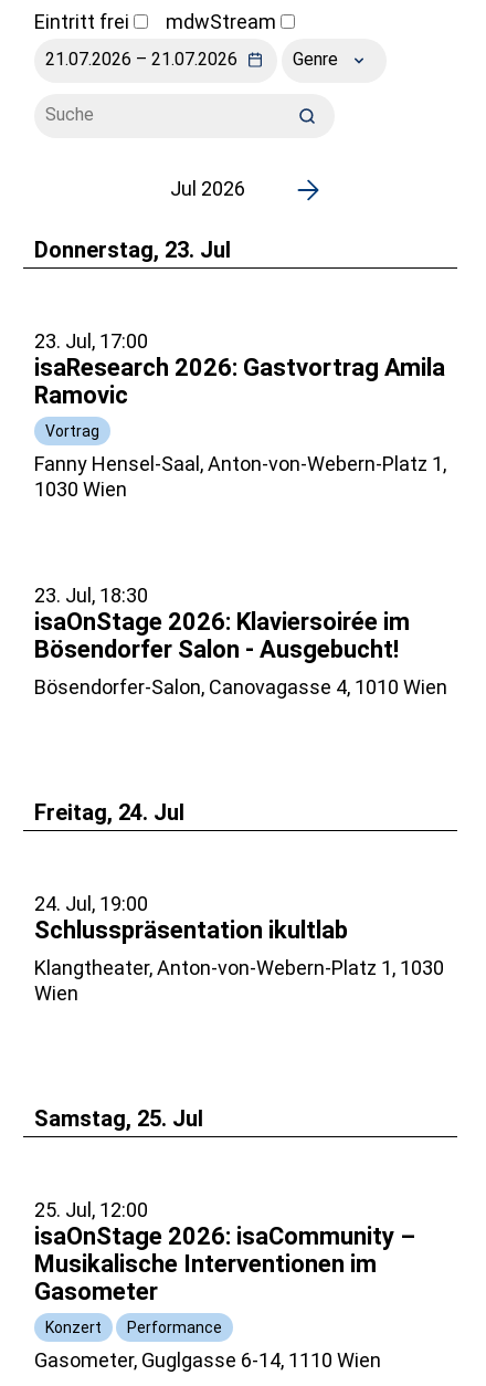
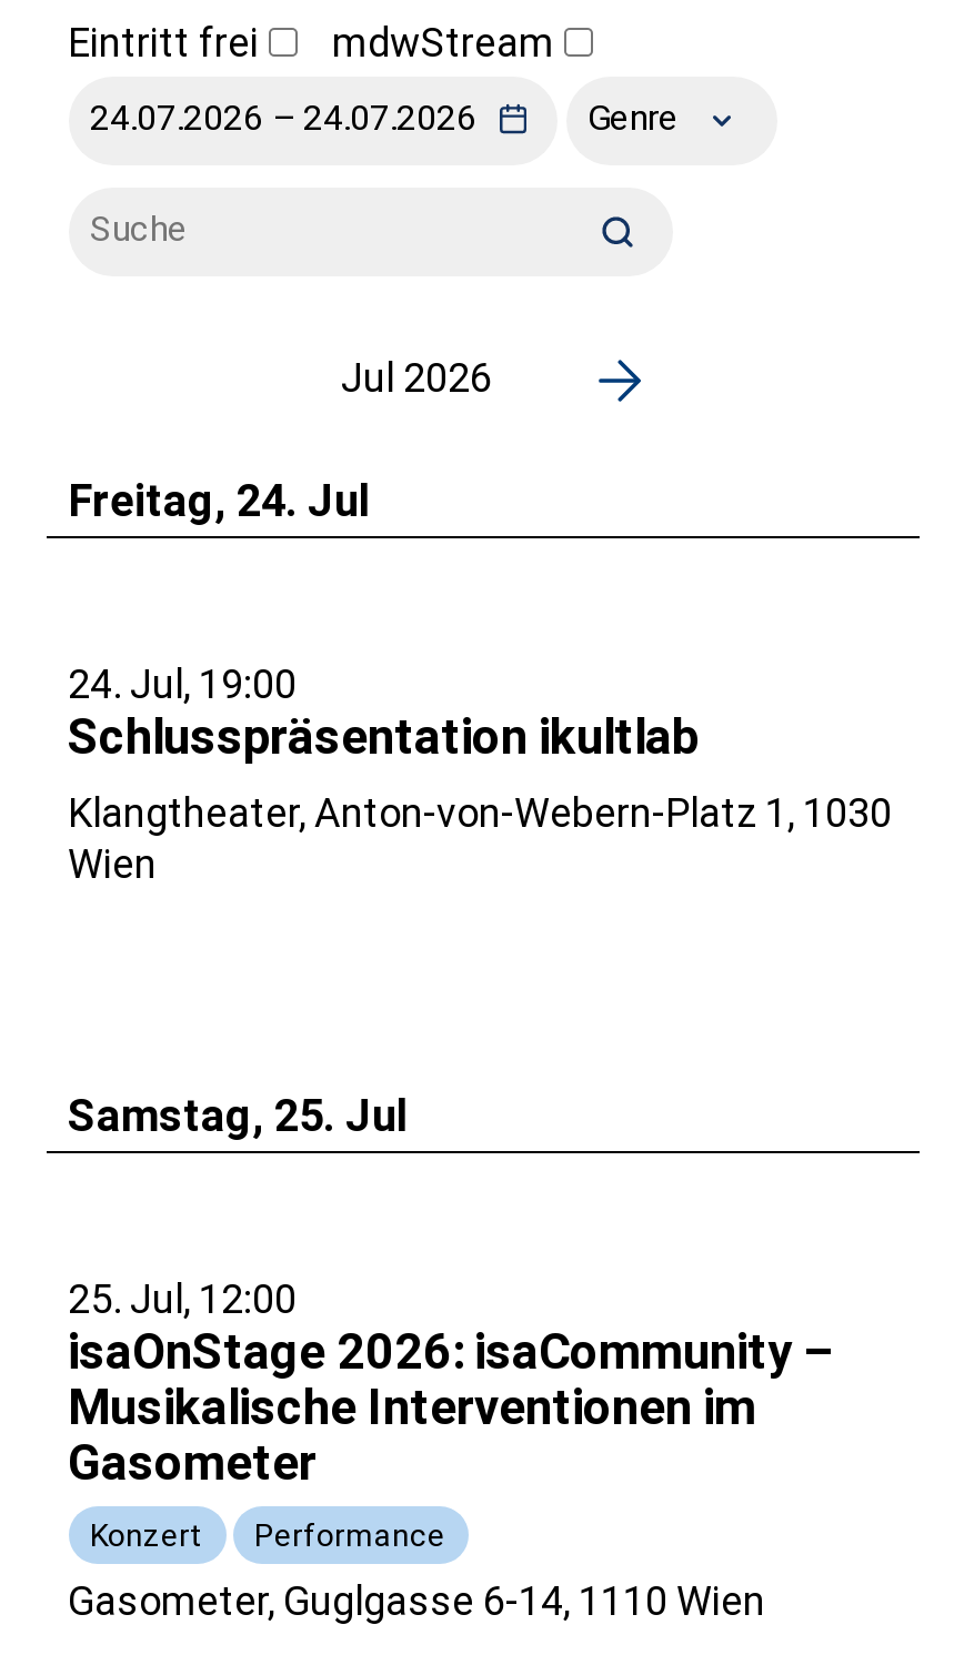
- Donnerstag, 23. Jul
- 23. Jul, 17:00
- isaResearch 2026: Gastvortrag Amila
- Ramovic
- Vortrag
- Fanny Hensel-Saal, Anton-von-Webern-Platz 1,
- 1030 Wien

- 23. Jul, 18:30
- isaOnStage 2026: Klaviersoirée im
- Bösendorfer Salon - Ausgebucht!
- Bösendorfer-Salon, Canovagasse 4, 1010 Wien
